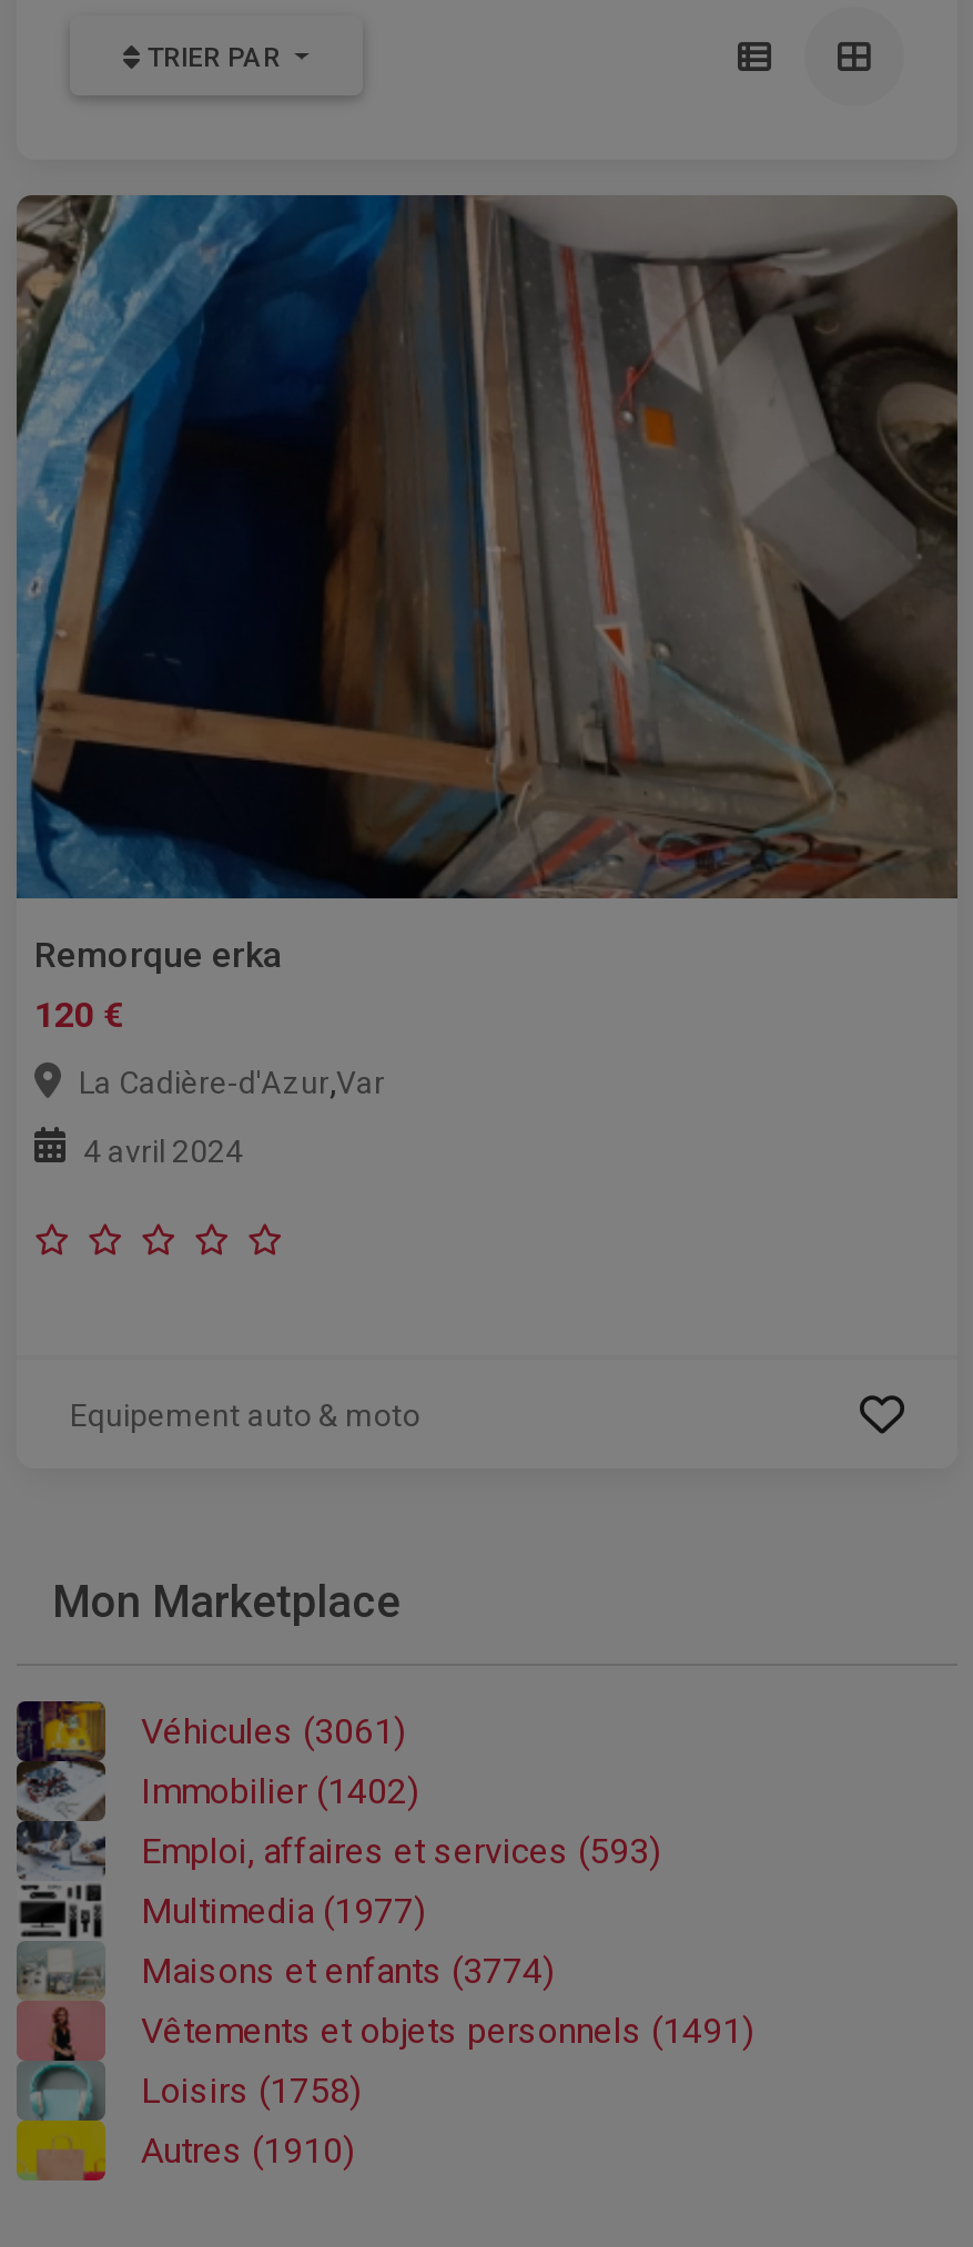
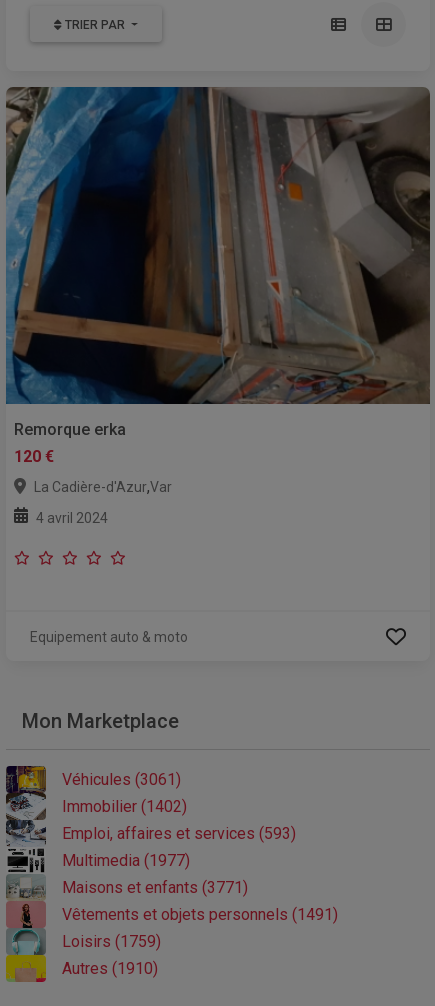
- Maisons et enfants (3774)
+ Maisons et enfants (3771)

- Loisirs (1758)
+ Loisirs (1759)
